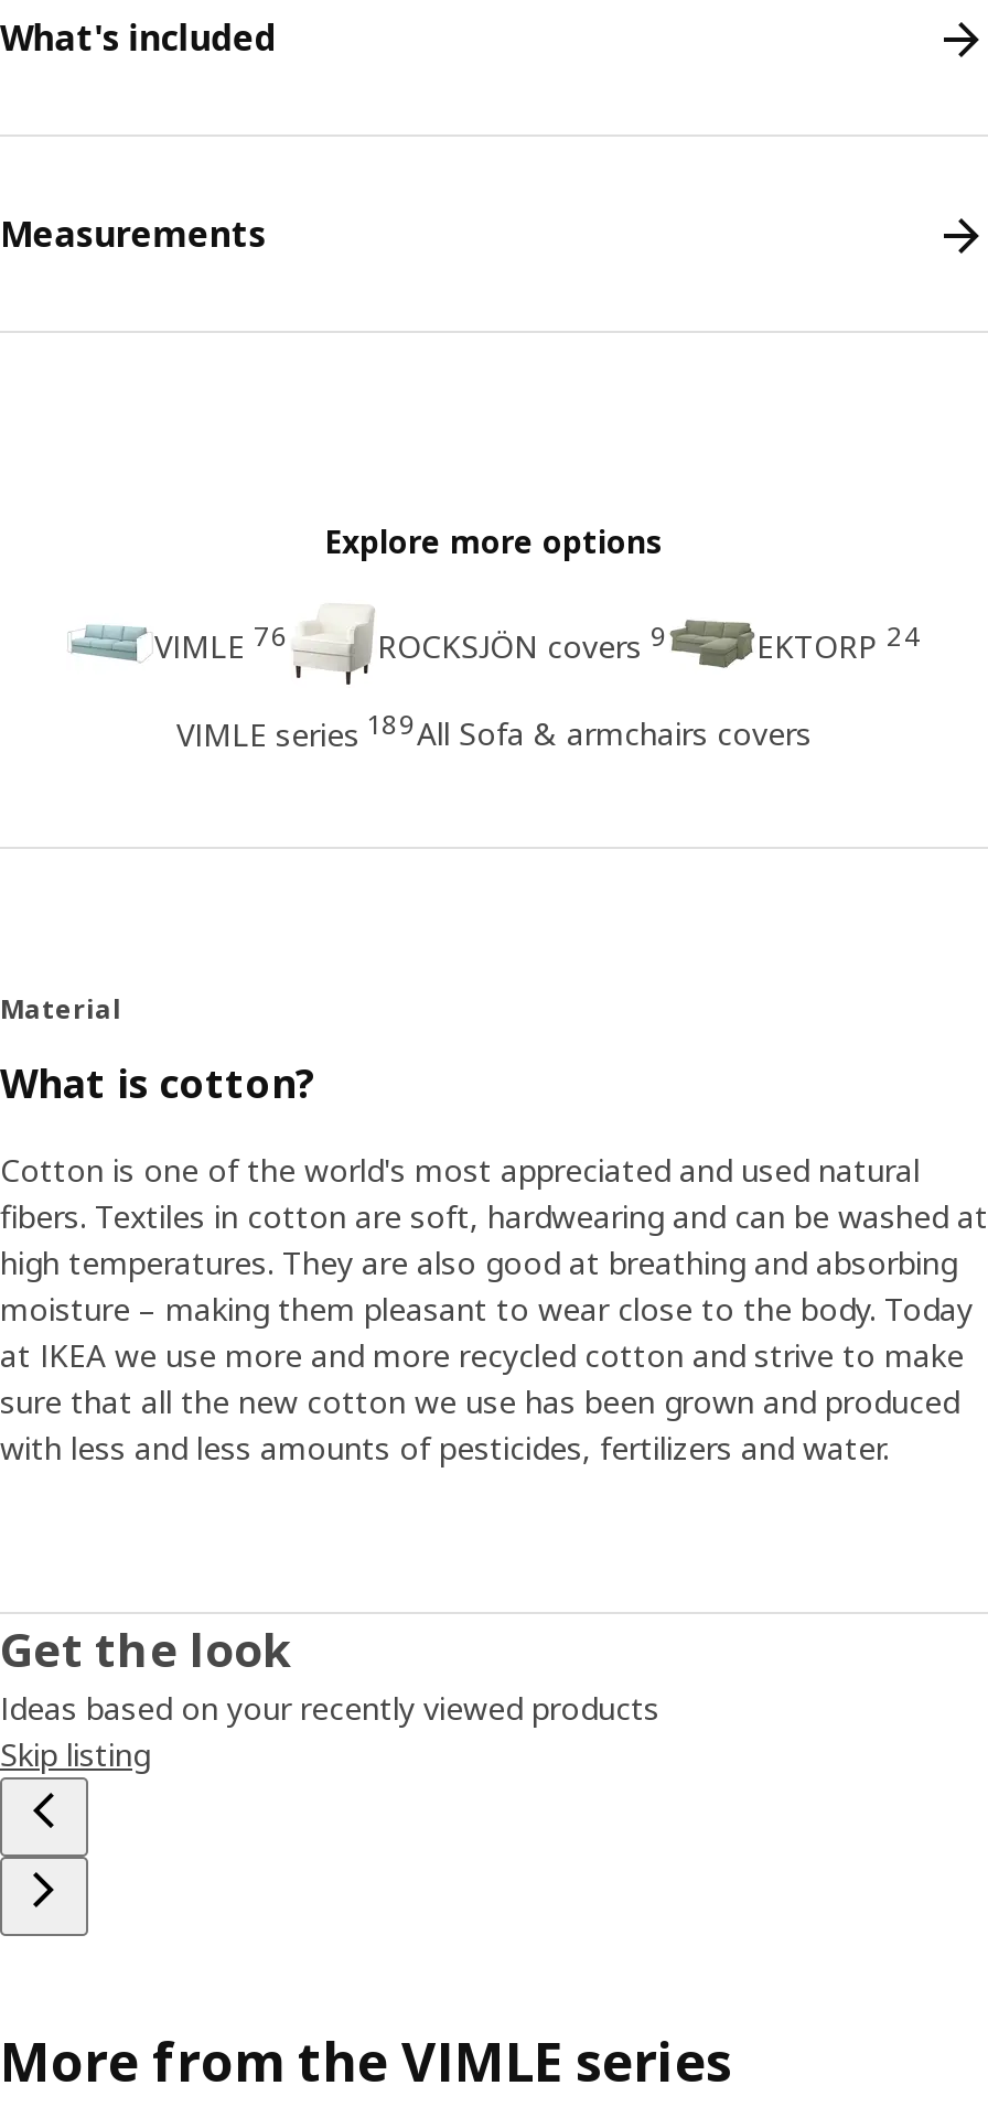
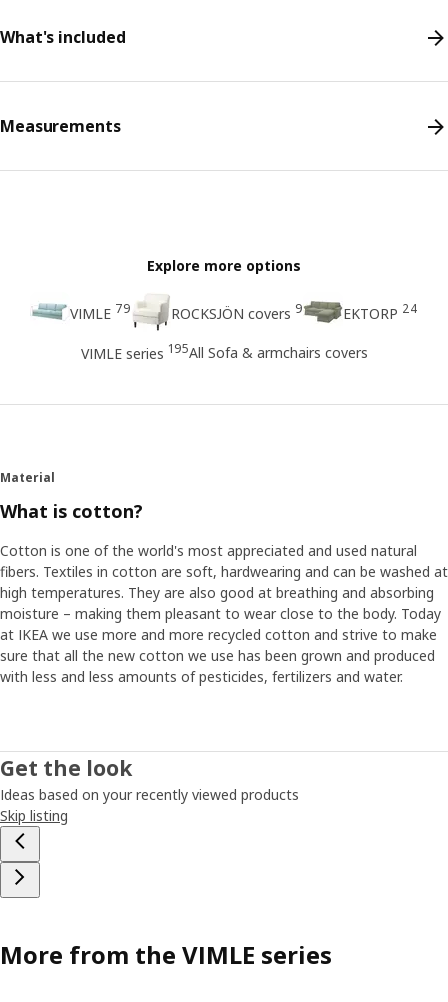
- VIMLE 76 ROCKSJÖN covers 9 EKTORP 24
+ VIMLE 79 ROCKSJÖN covers 9 EKTORP 24

- VIMLE series 189All Sofa & armchairs covers
+ VIMLE series 195All Sofa & armchairs covers
